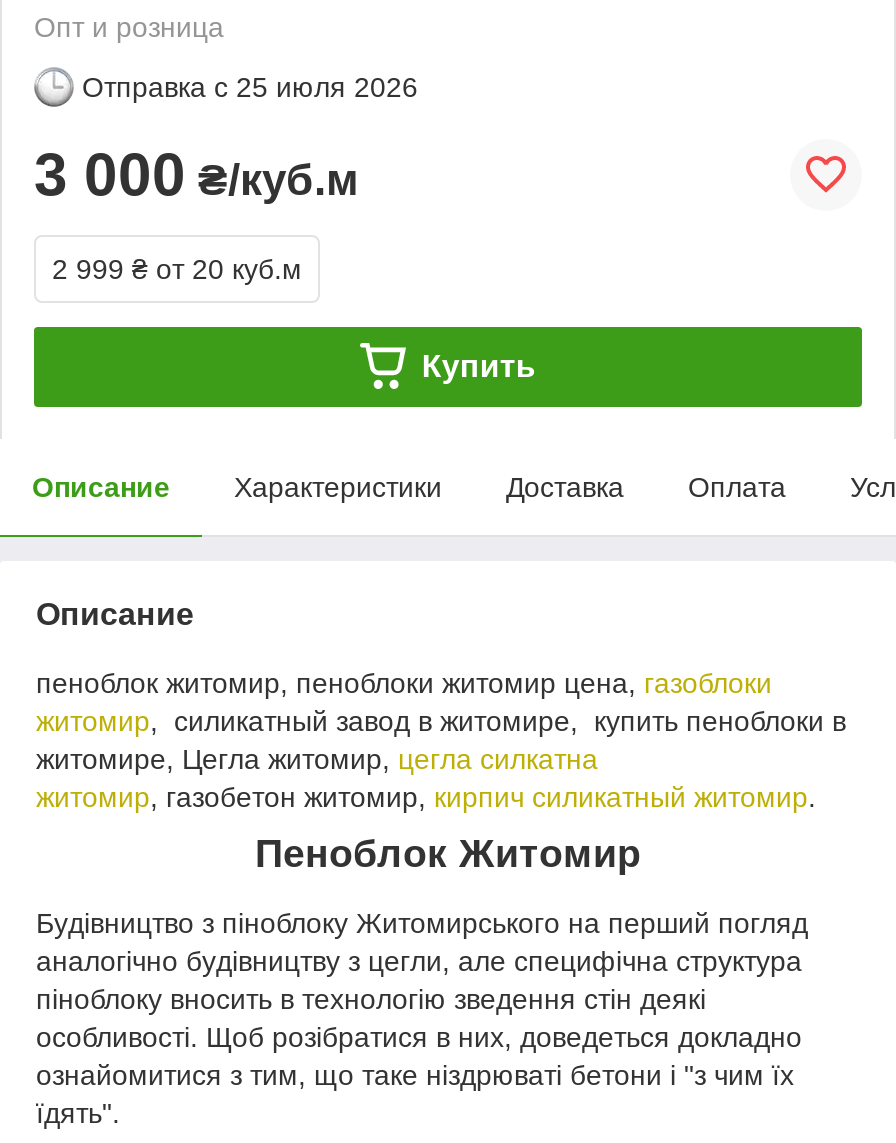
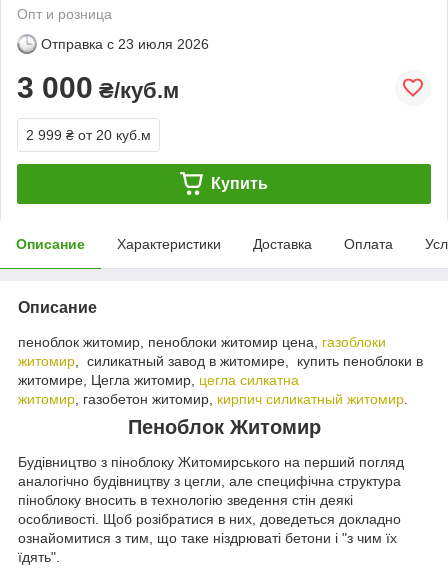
- Отправка с 25 июля 2026
+ Отправка с 23 июля 2026
